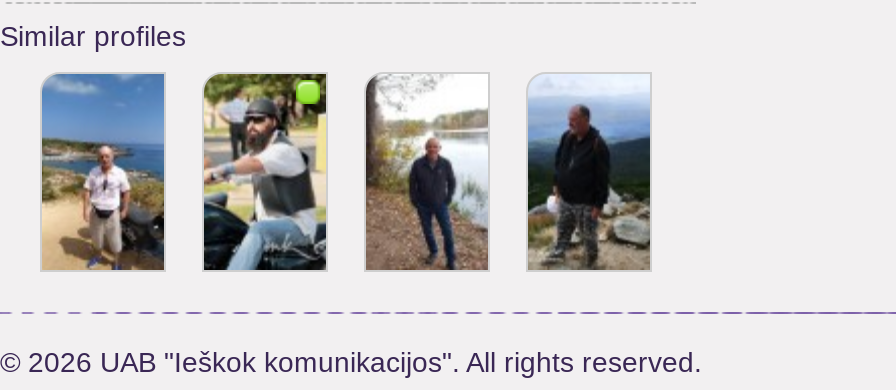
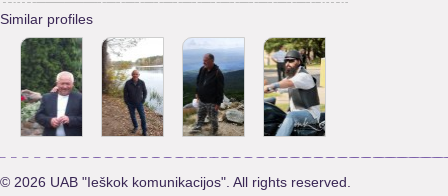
- [image]
+ [image]

- [image]
+ [image]

- [image]
+ [image]

- [image]
+ [image]
